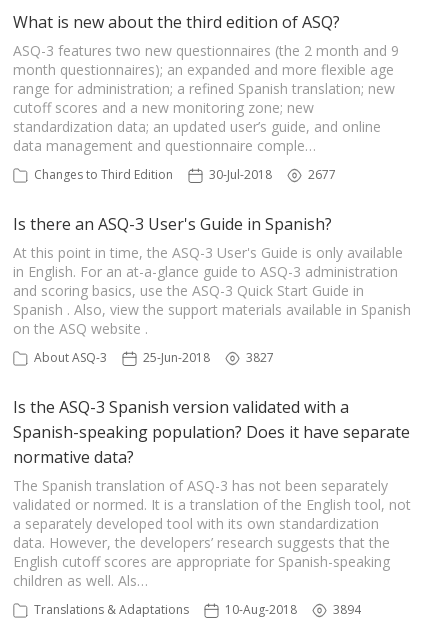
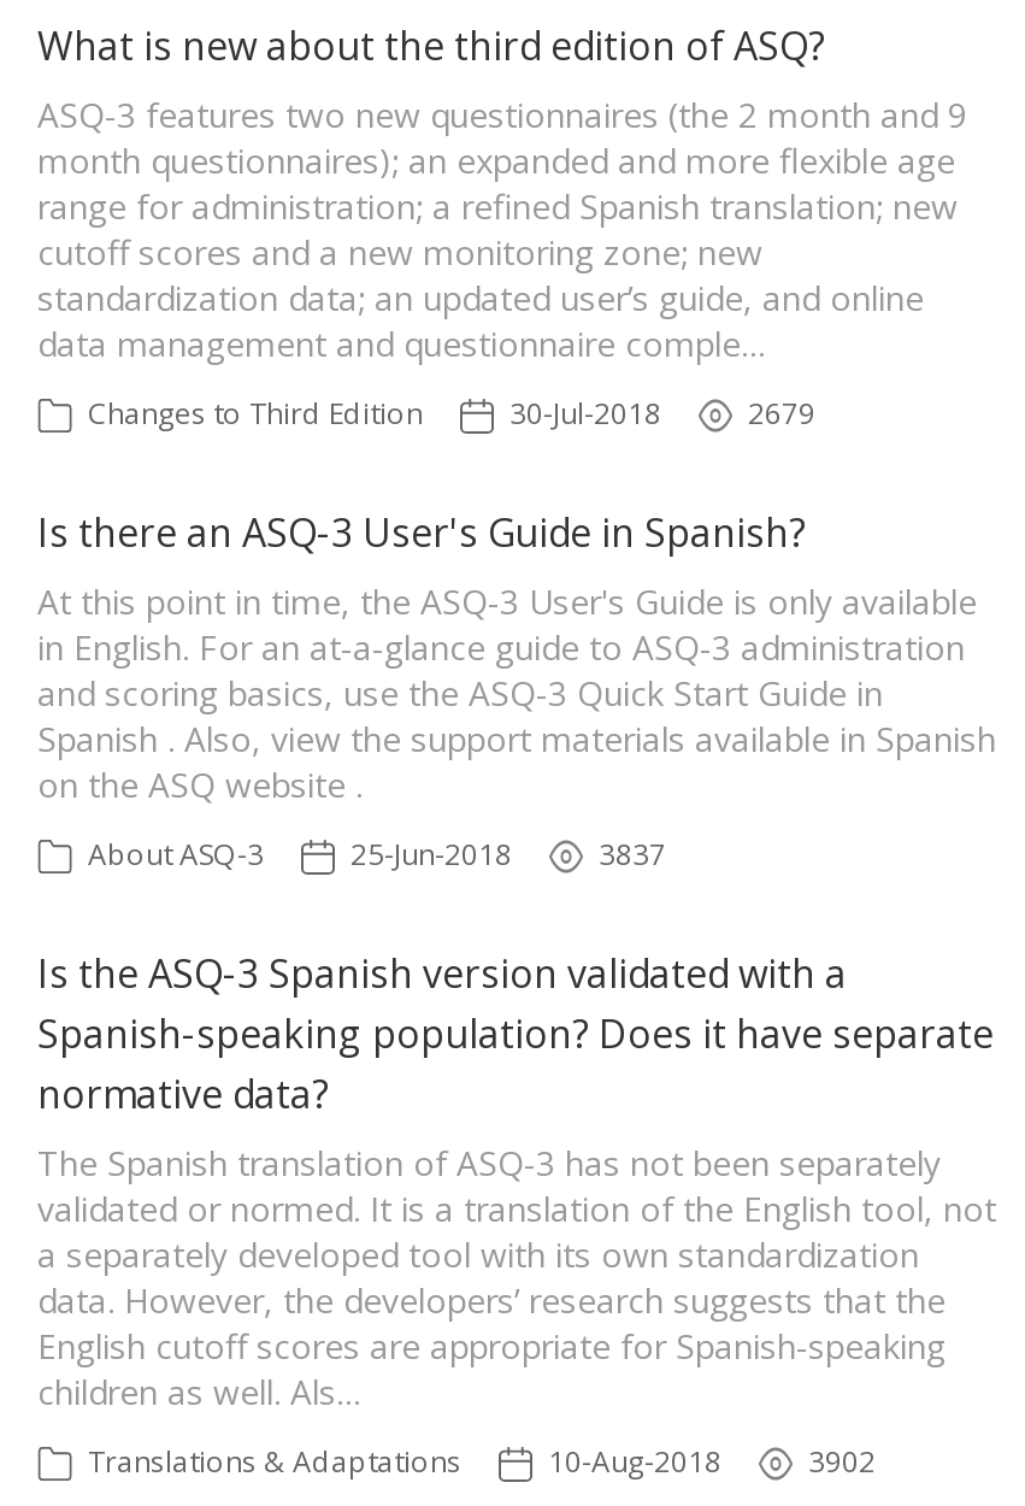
- 2677
+ 2679

- 3827
+ 3837

- 3894
+ 3902
